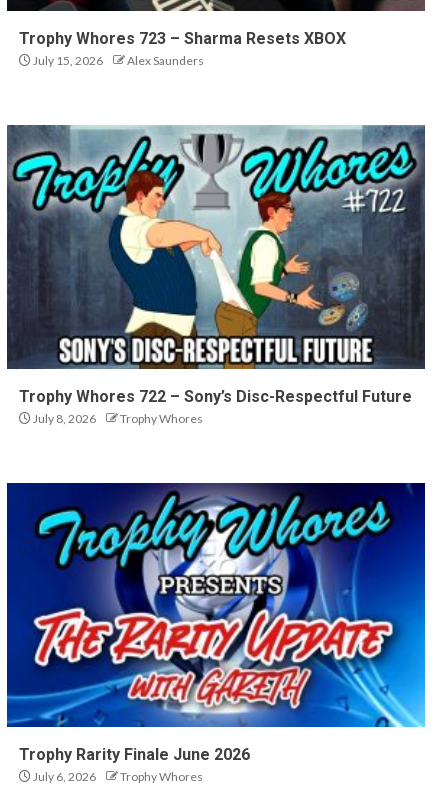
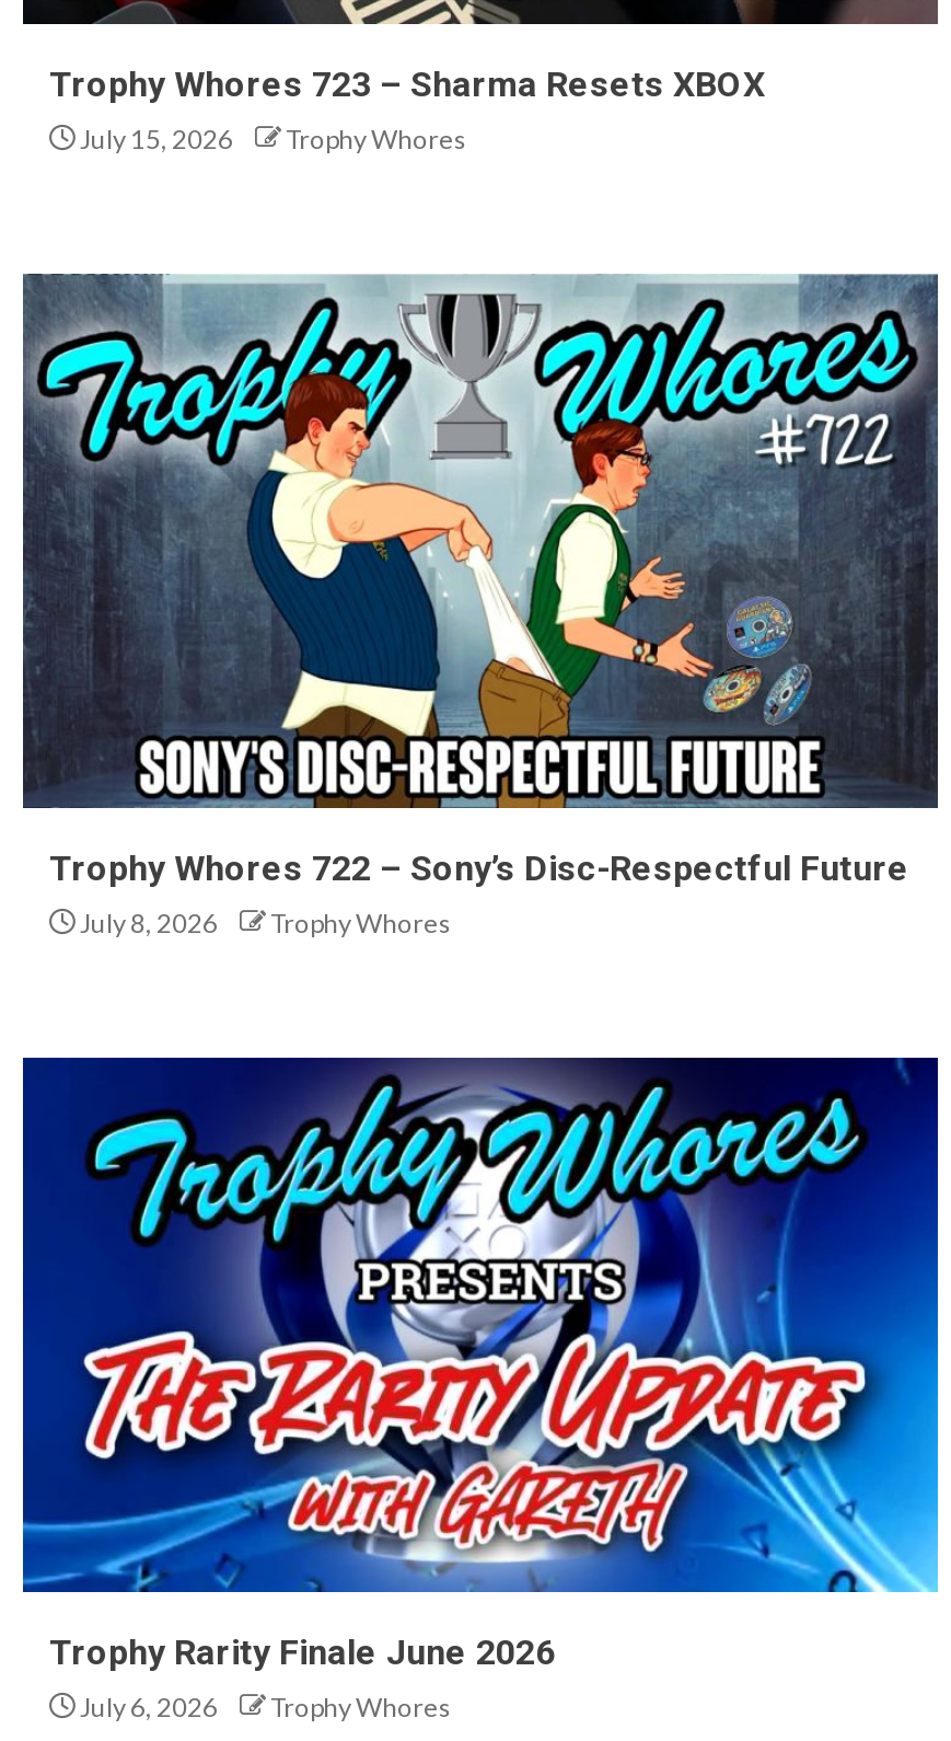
- Alex Saunders
+ Trophy Whores
